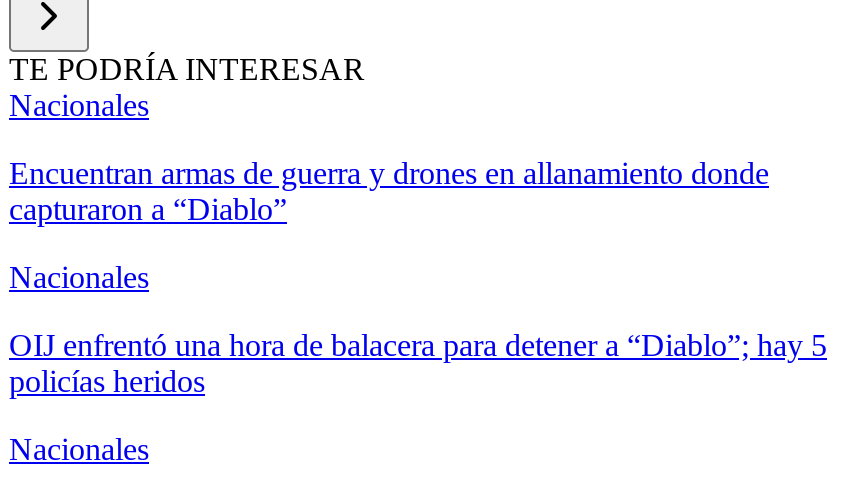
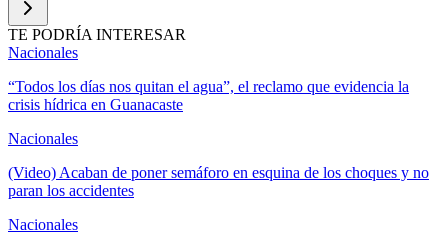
- Encuentran armas de guerra y drones en allanamiento donde
- capturaron a “Diablo”
+ “Todos los días nos quitan el agua”, el reclamo que evidencia la
+ crisis hídrica en Guanacaste

- OIJ enfrentó una hora de balacera para detener a “Diablo”; hay 5
- policías heridos
+ (Video) Acaban de poner semáforo en esquina de los choques y no
+ paran los accidentes
